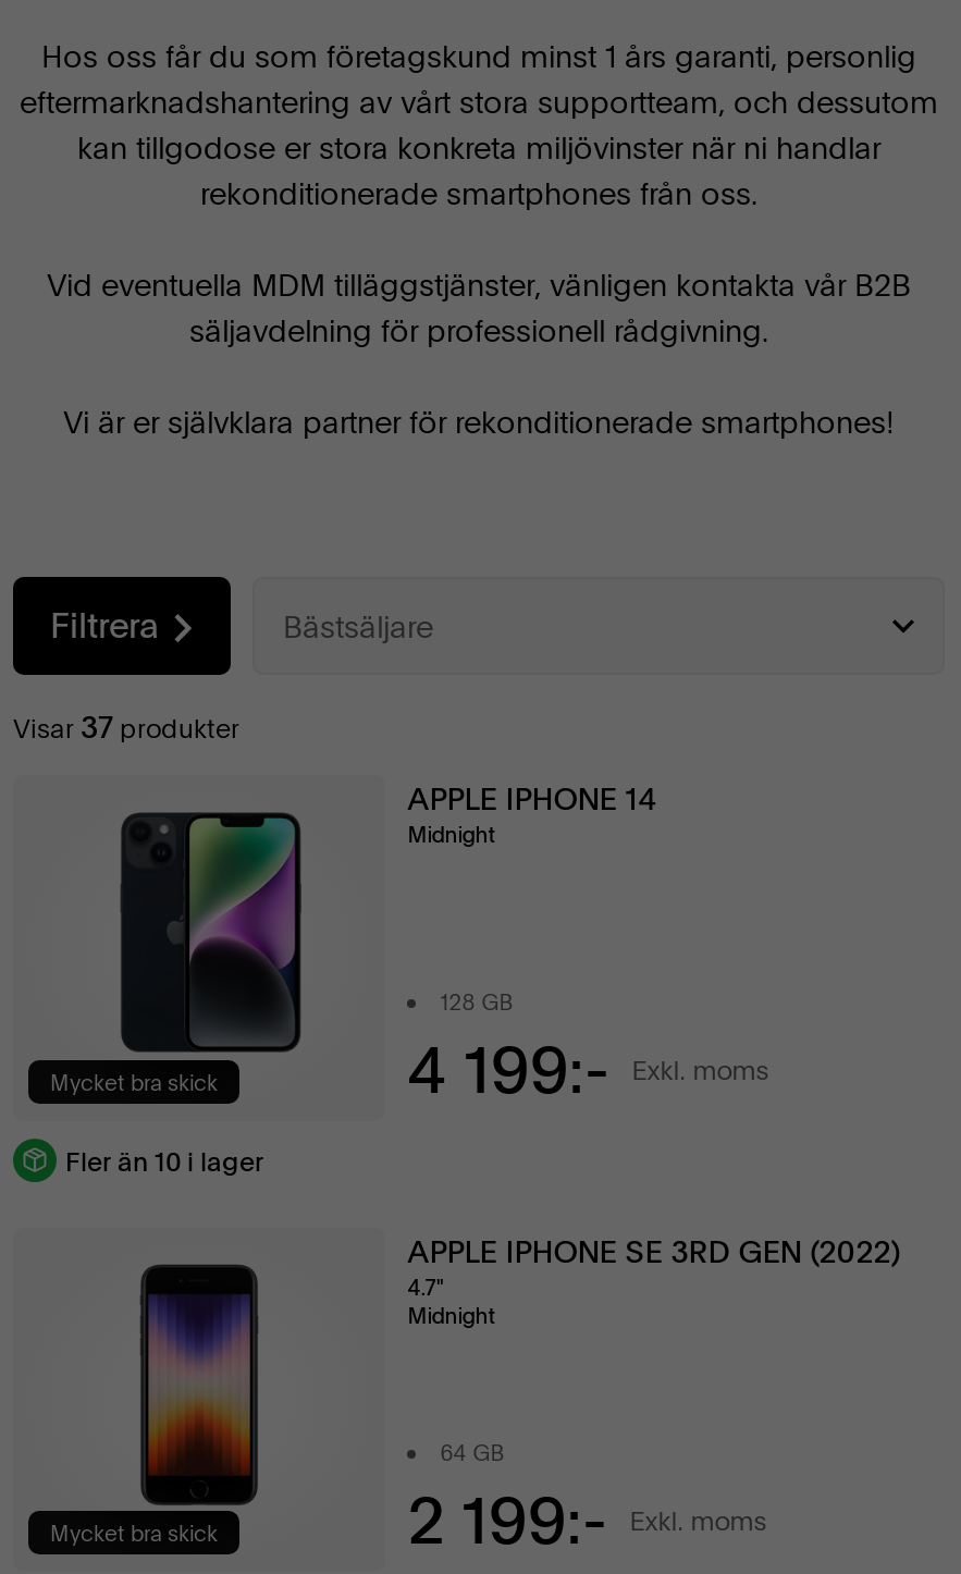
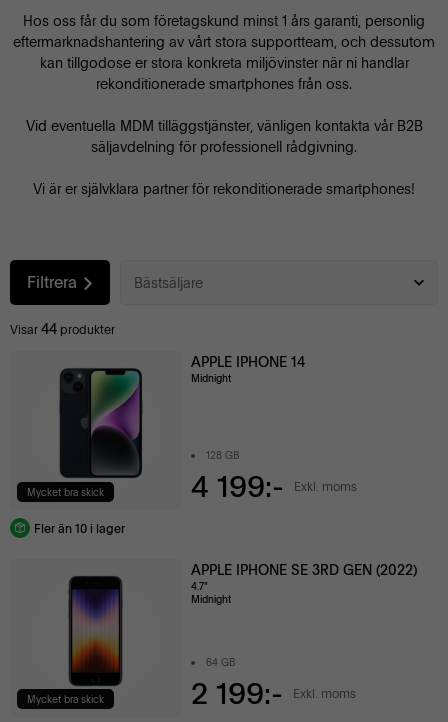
- Visar 37 produkter
+ Visar 44 produkter
